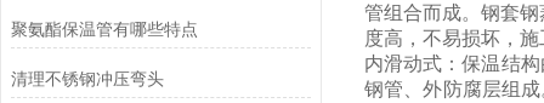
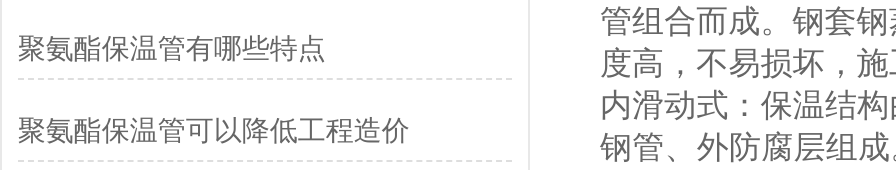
- 清理不锈钢冲压弯头
+ 聚氨酯保温管可以降低工程造价
